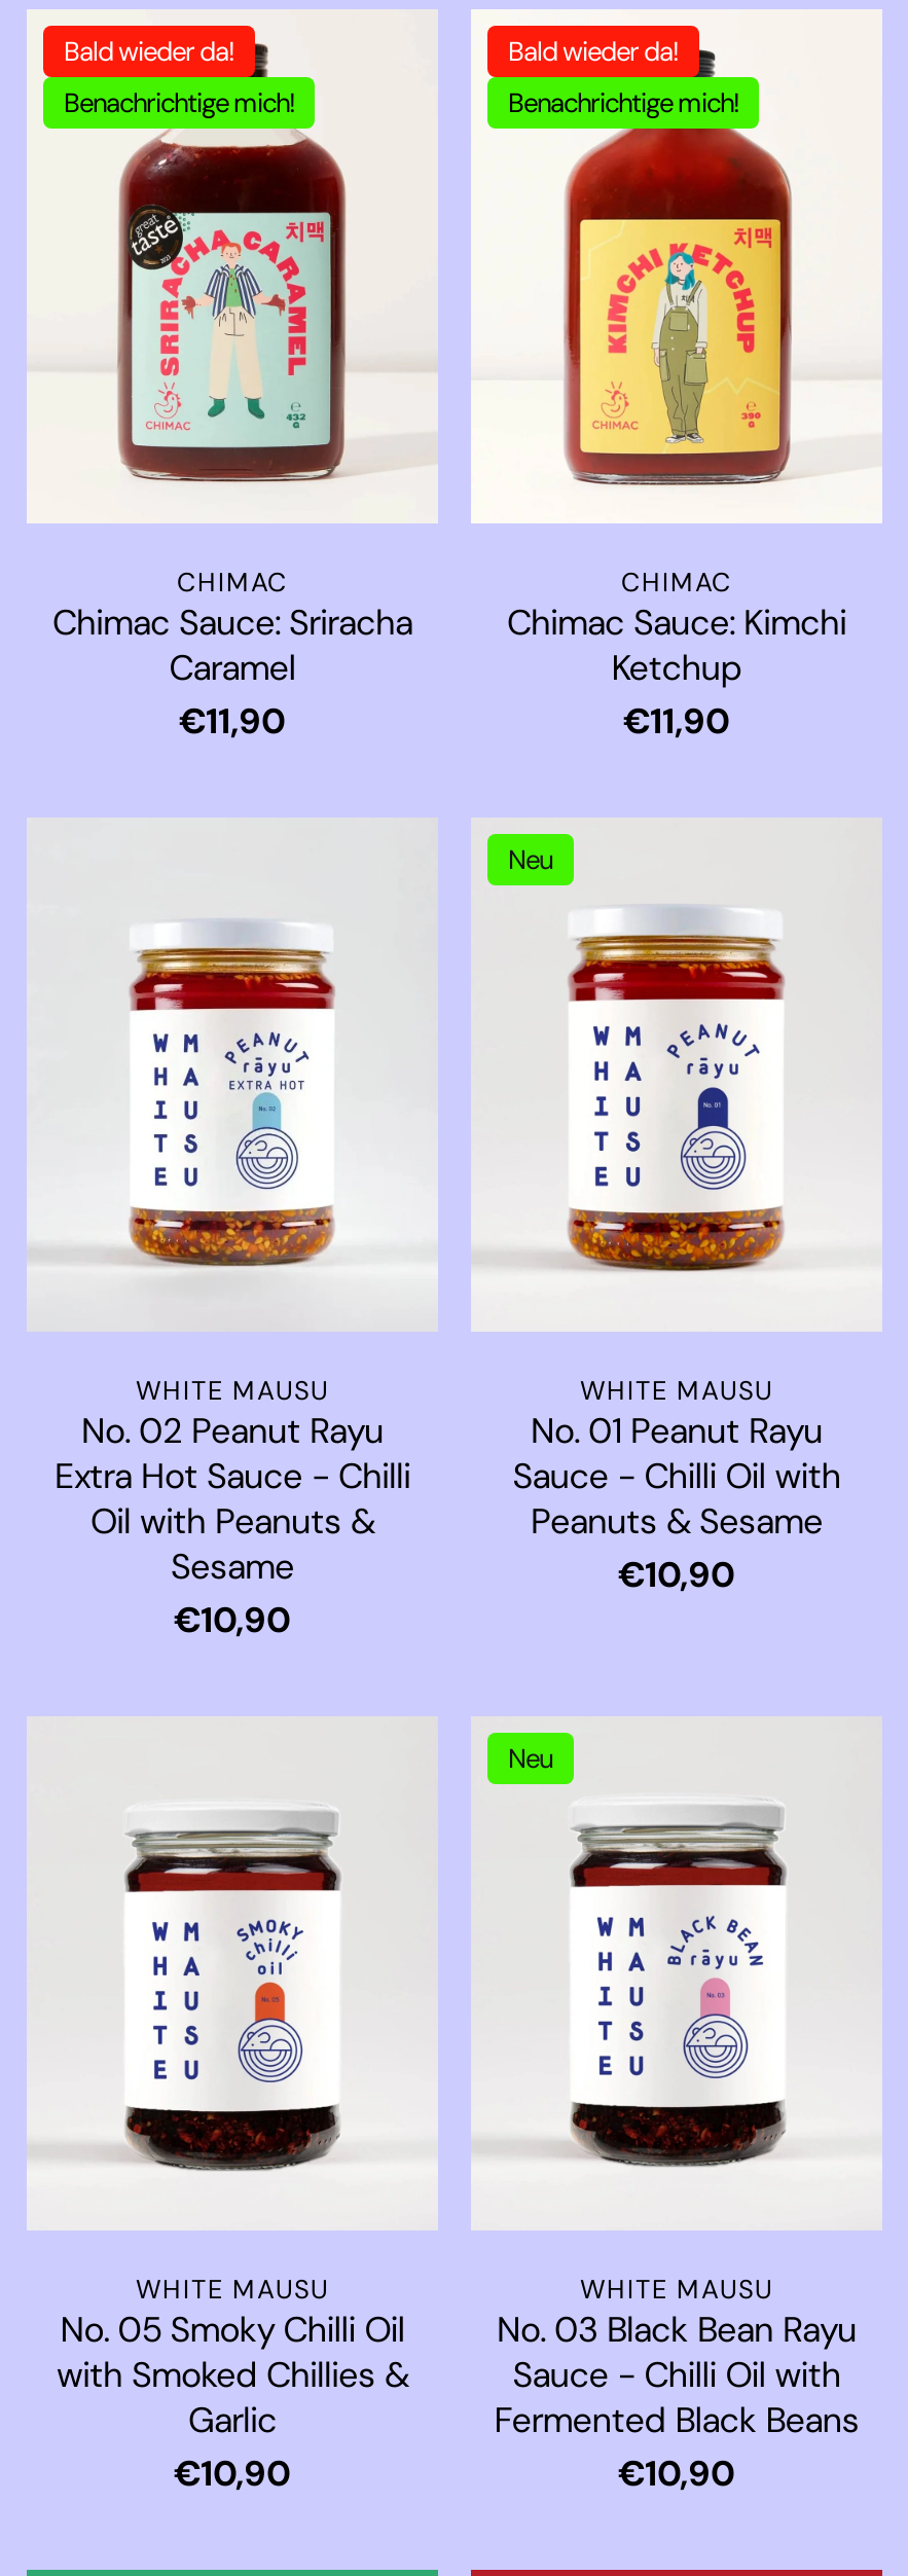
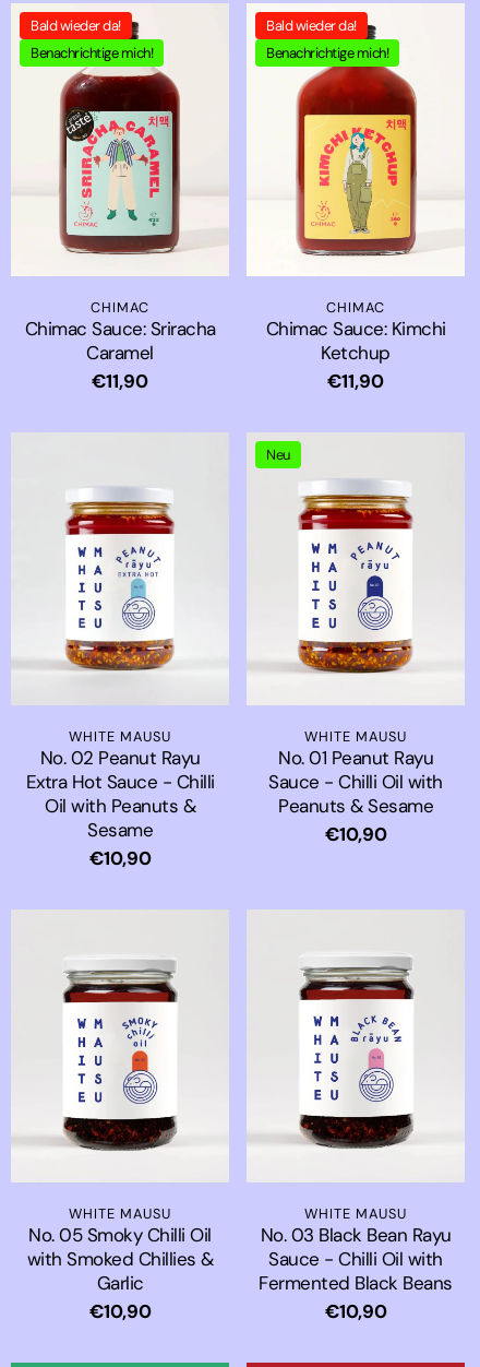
- Neu
